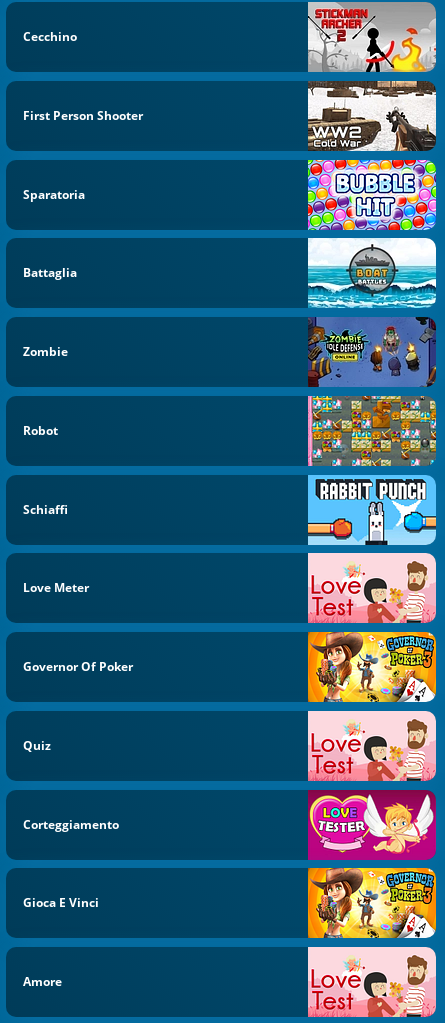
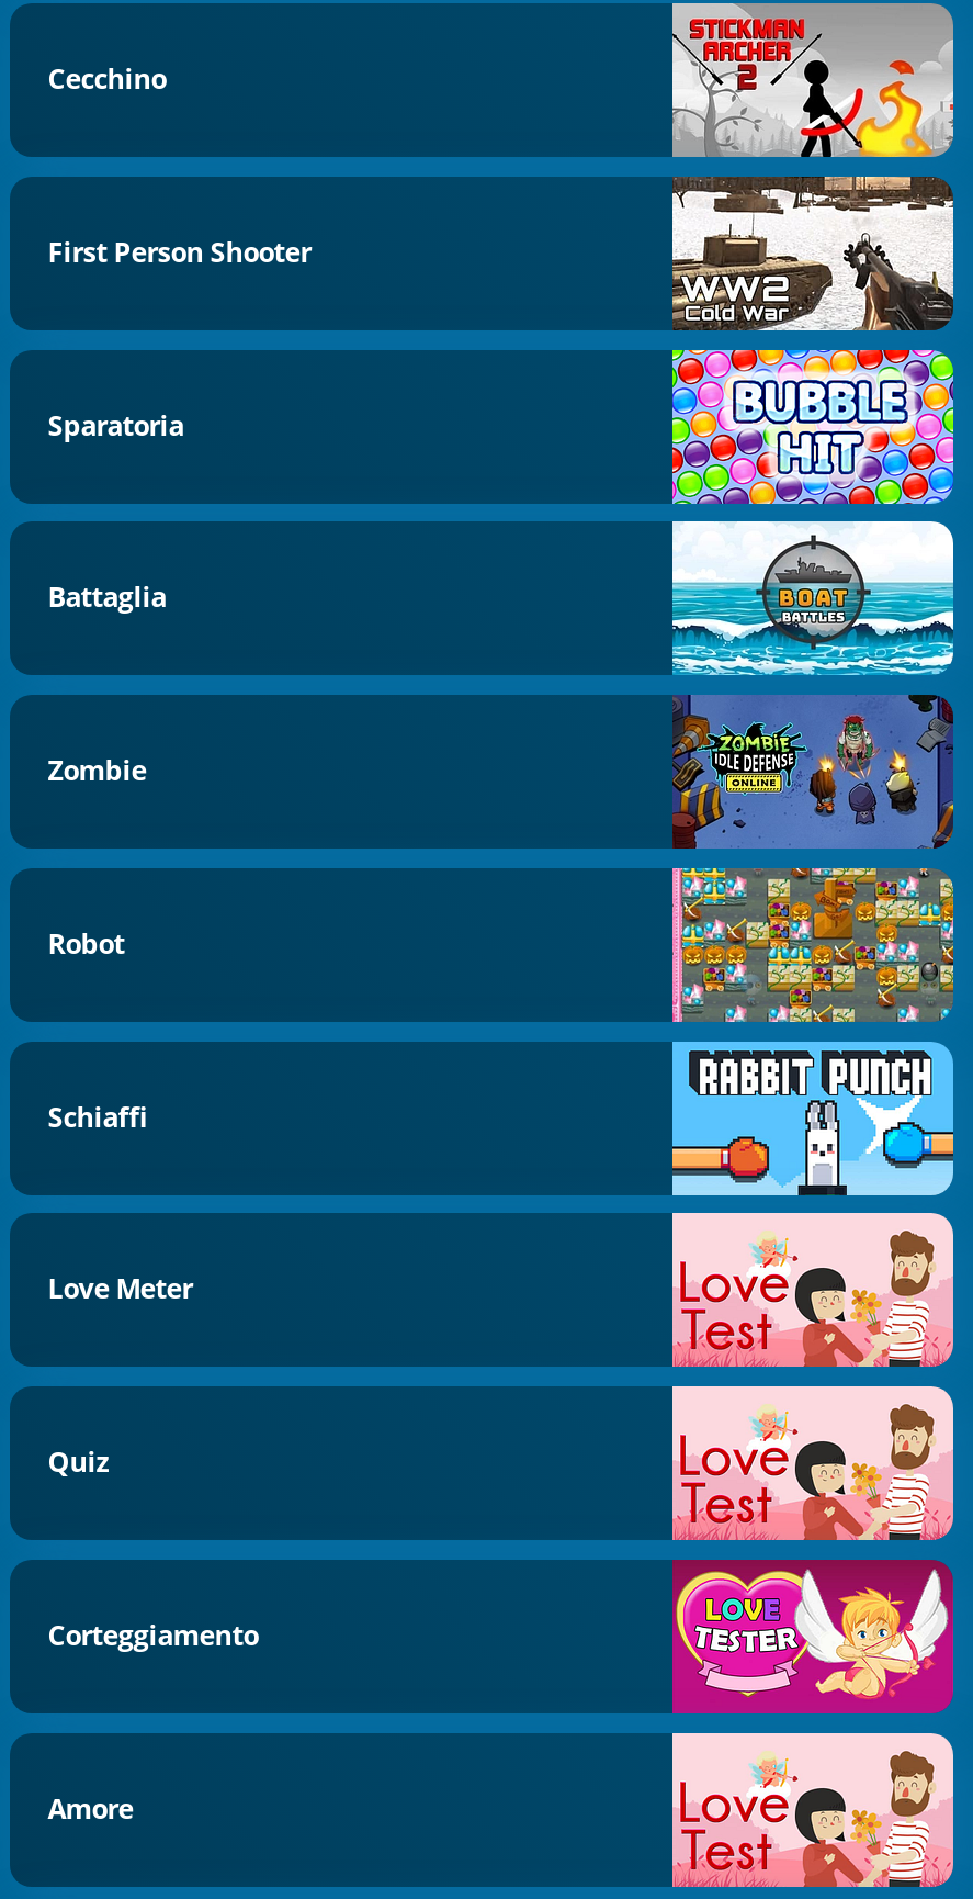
- [image]

- Governor Of Poker

- [image]

- Gioca E Vinci
